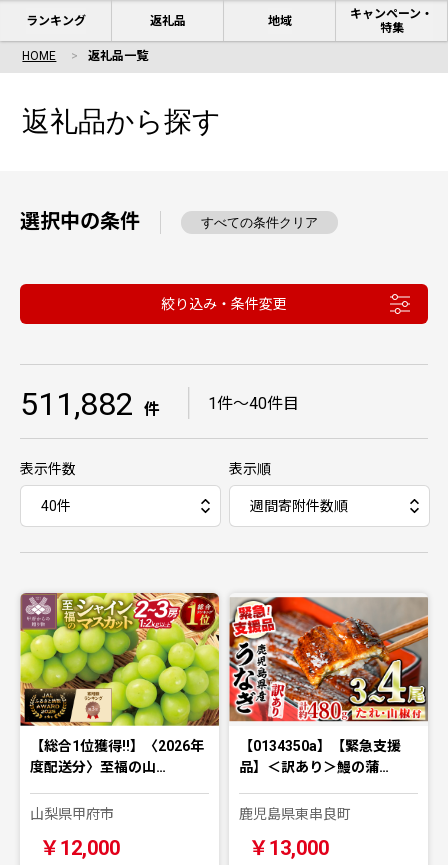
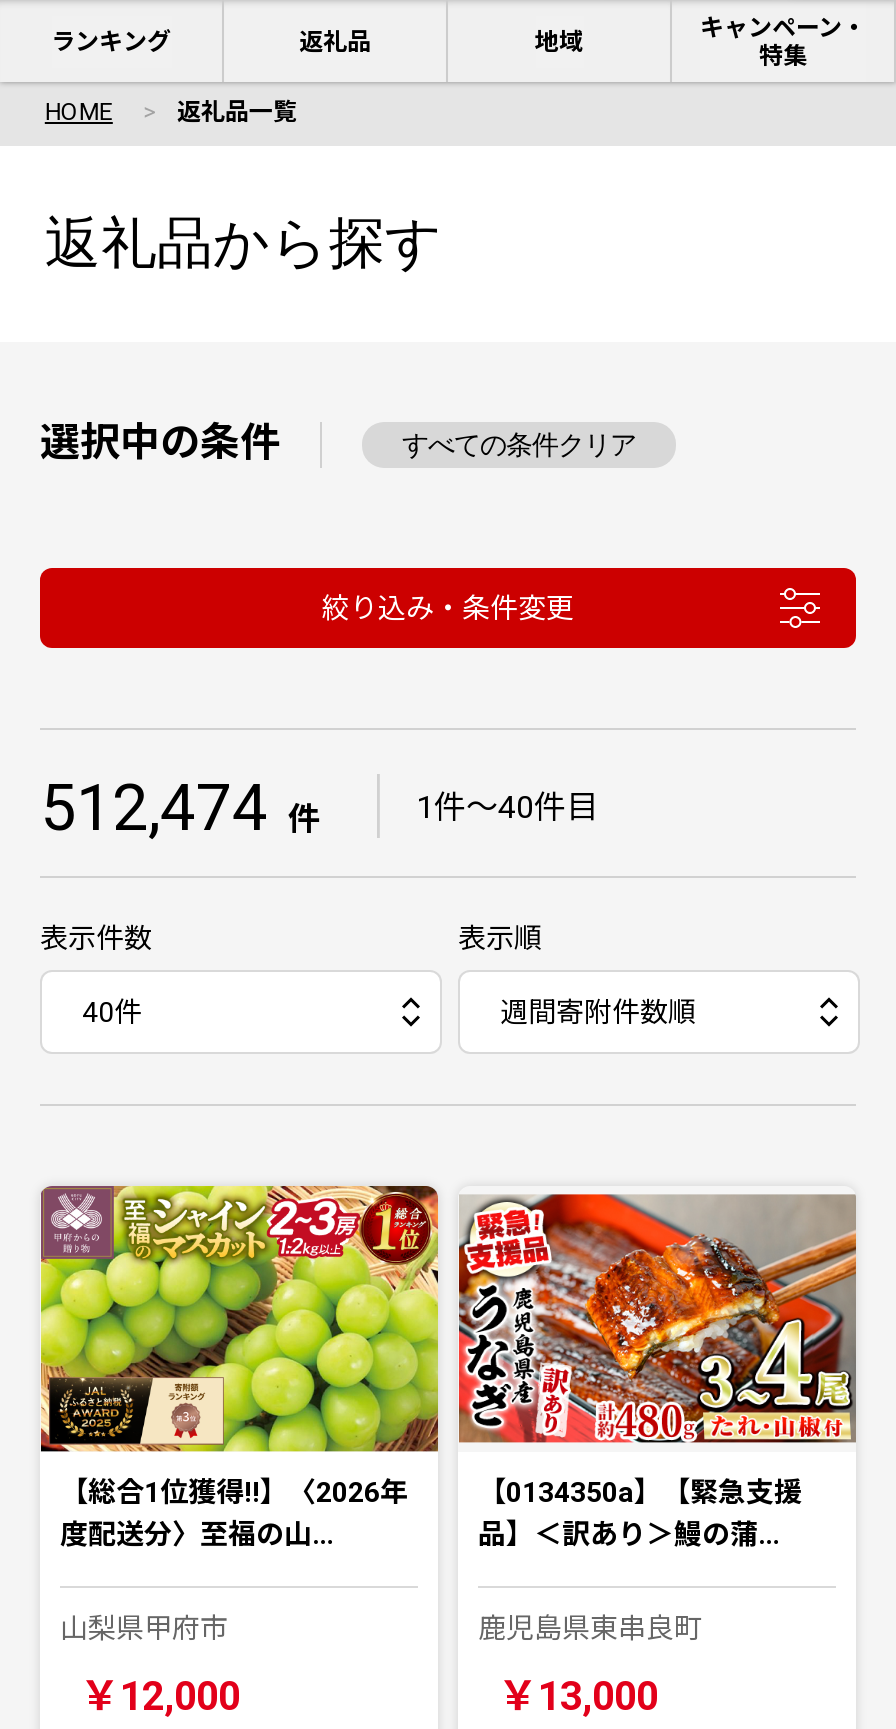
- 511,882 件 ｜ 1件〜40件目
+ 512,474 件 ｜ 1件〜40件目
